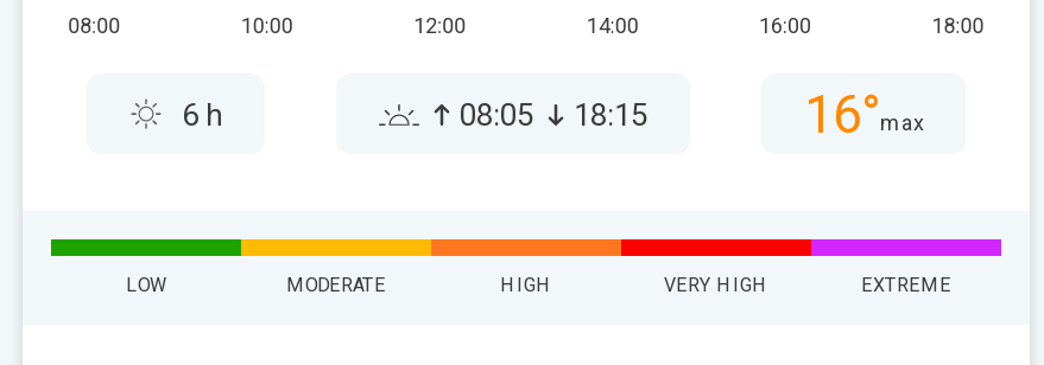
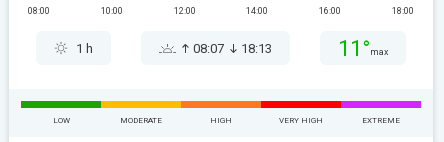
- 6 h
+ 1 h

- 08:05
+ 08:07

- 18:15
+ 18:13

- 16°max
+ 11°max
